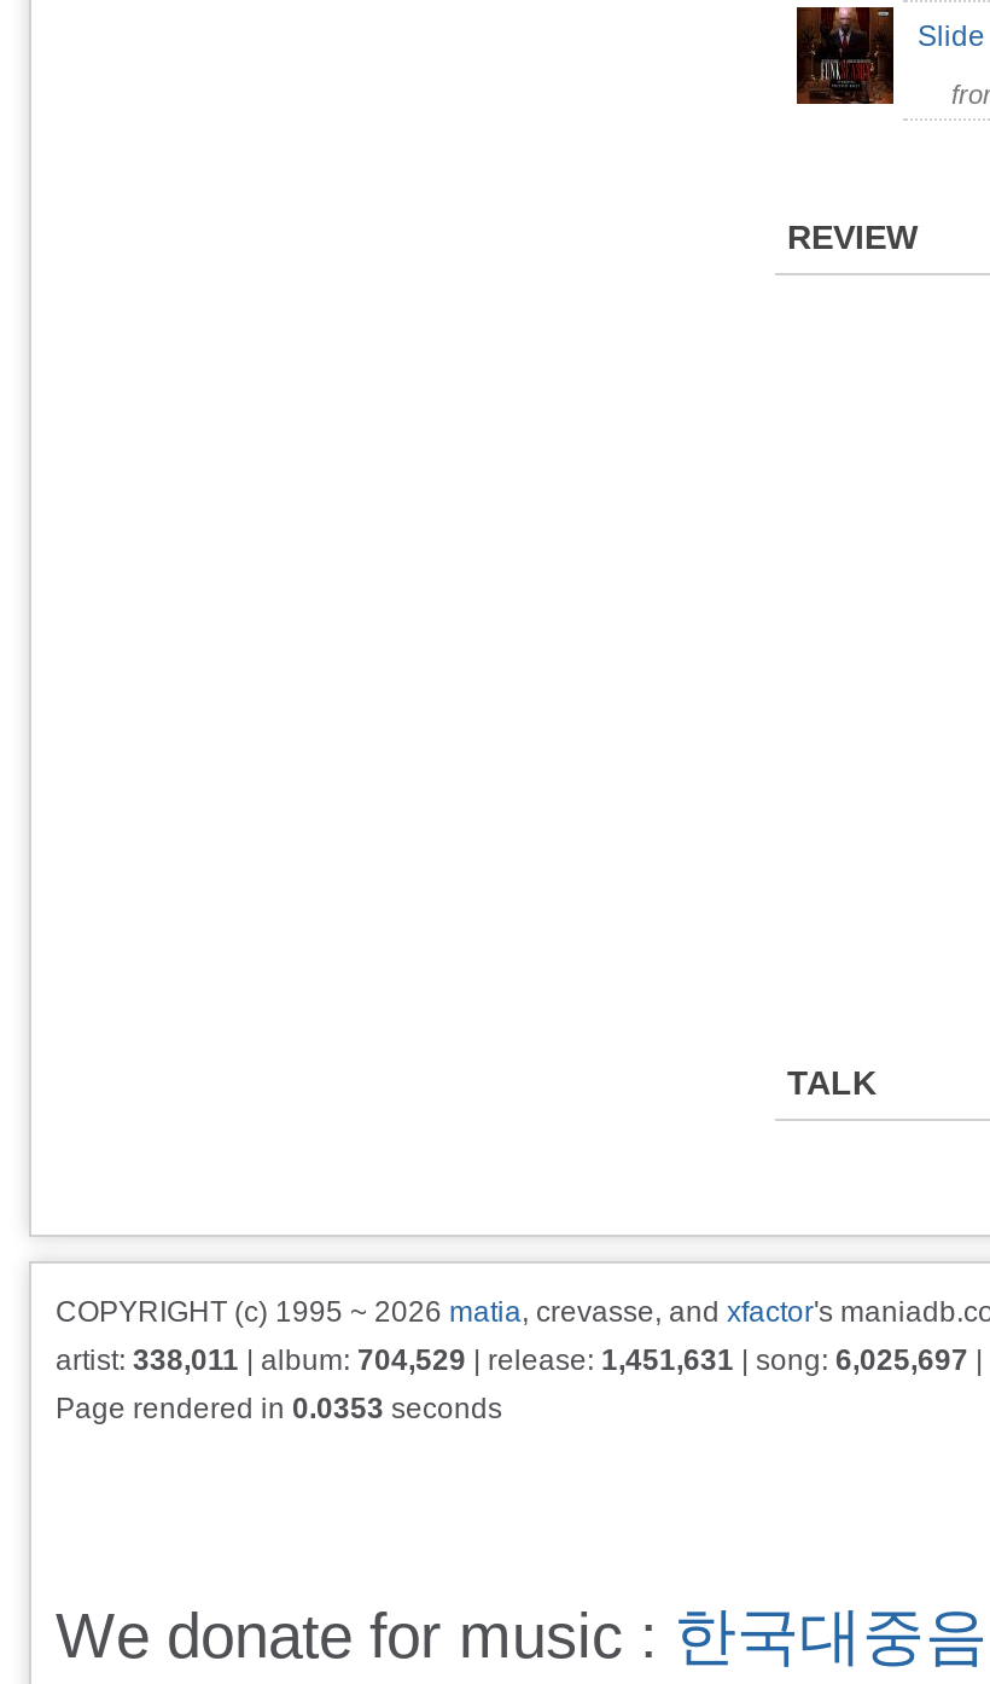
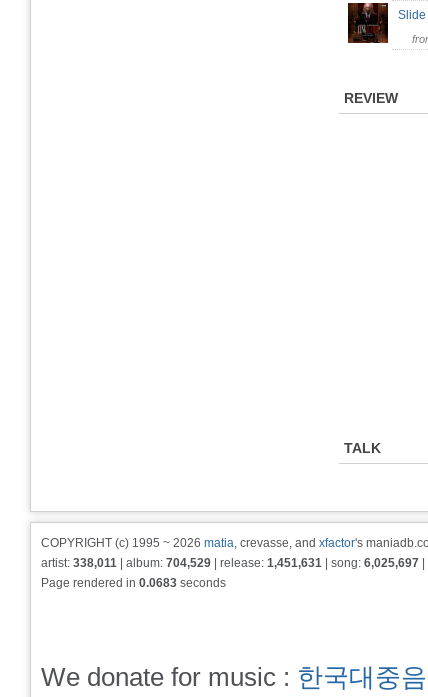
- Page rendered in 0.0353 seconds
+ Page rendered in 0.0683 seconds
